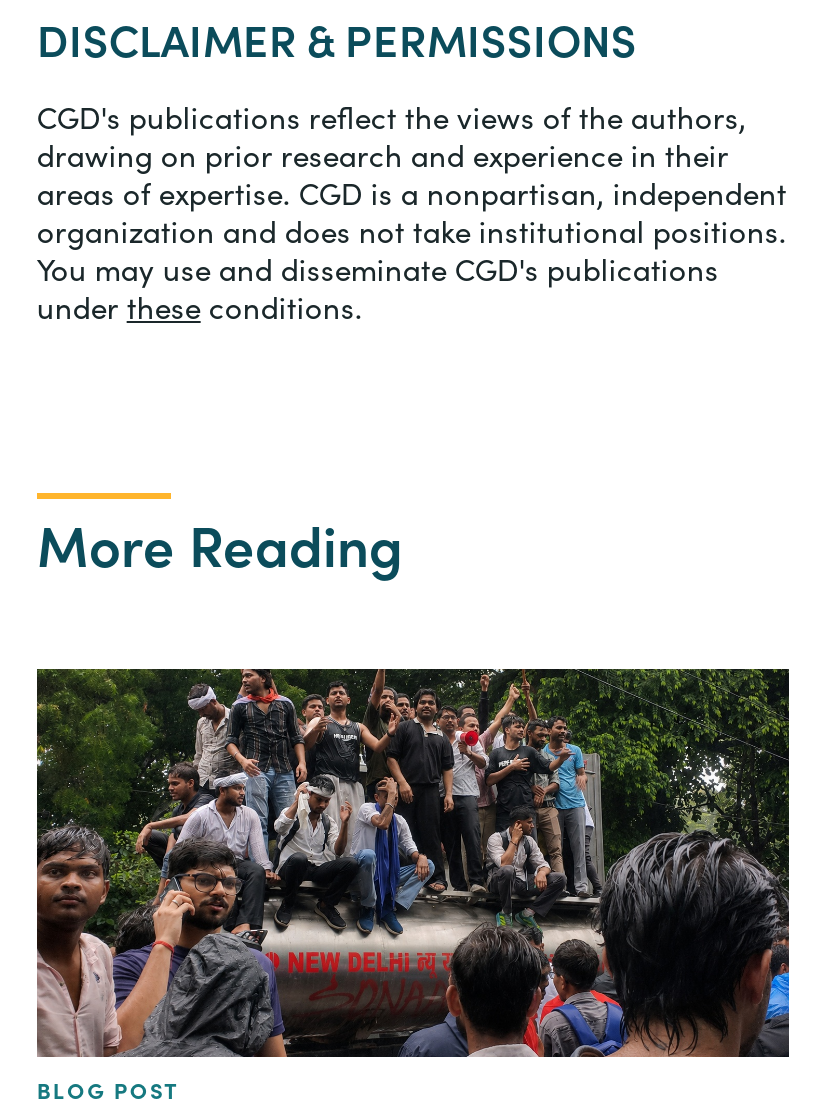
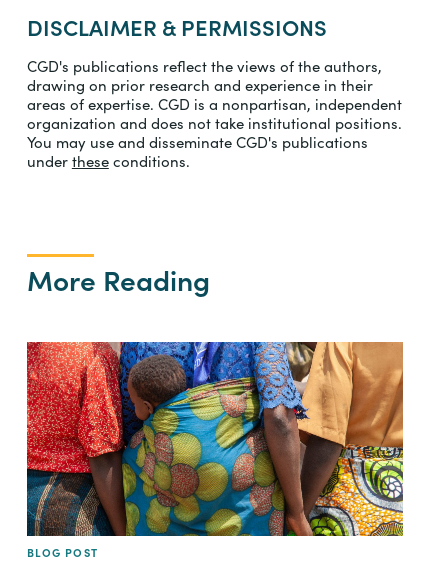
- [image]
+ [image]
